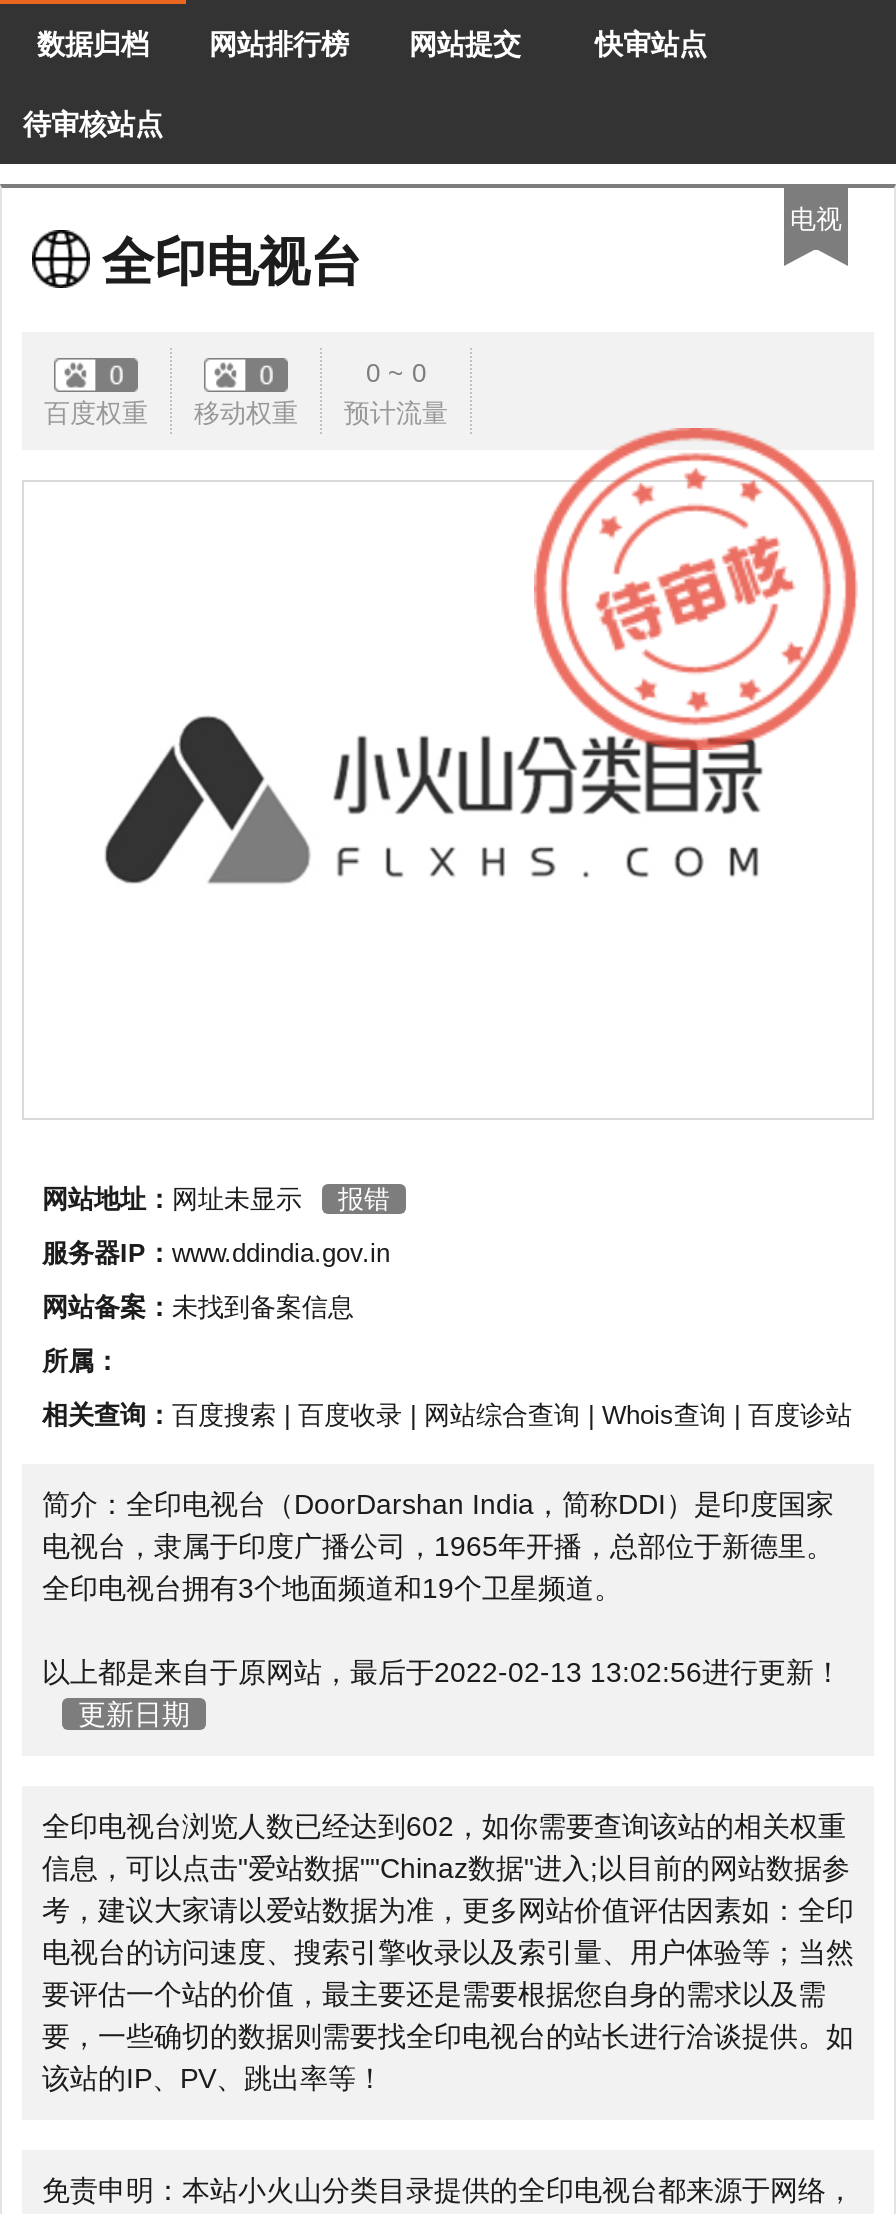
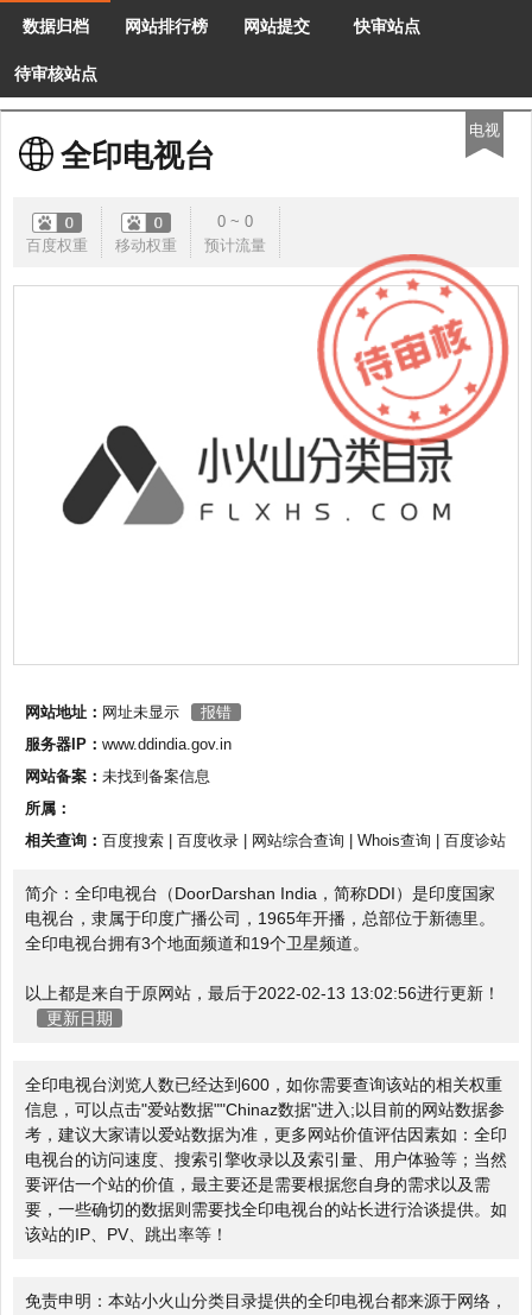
- 全印电视台浏览人数已经达到602，如你需要查询该站的相关权重
+ 全印电视台浏览人数已经达到600，如你需要查询该站的相关权重
